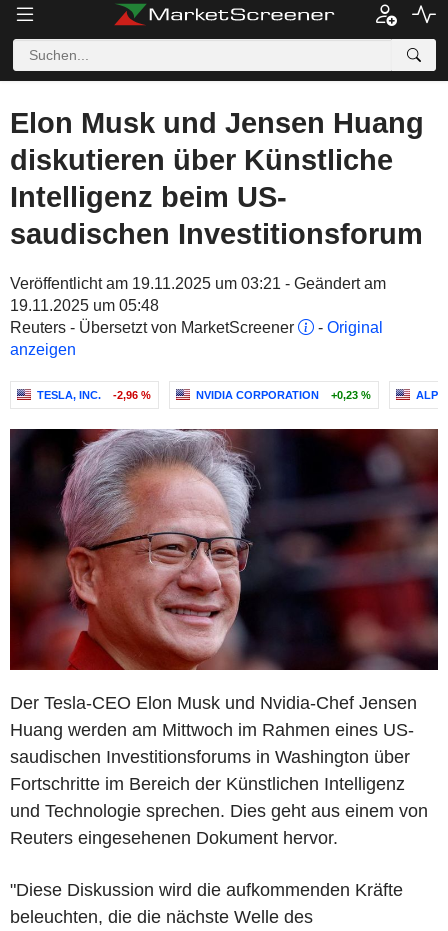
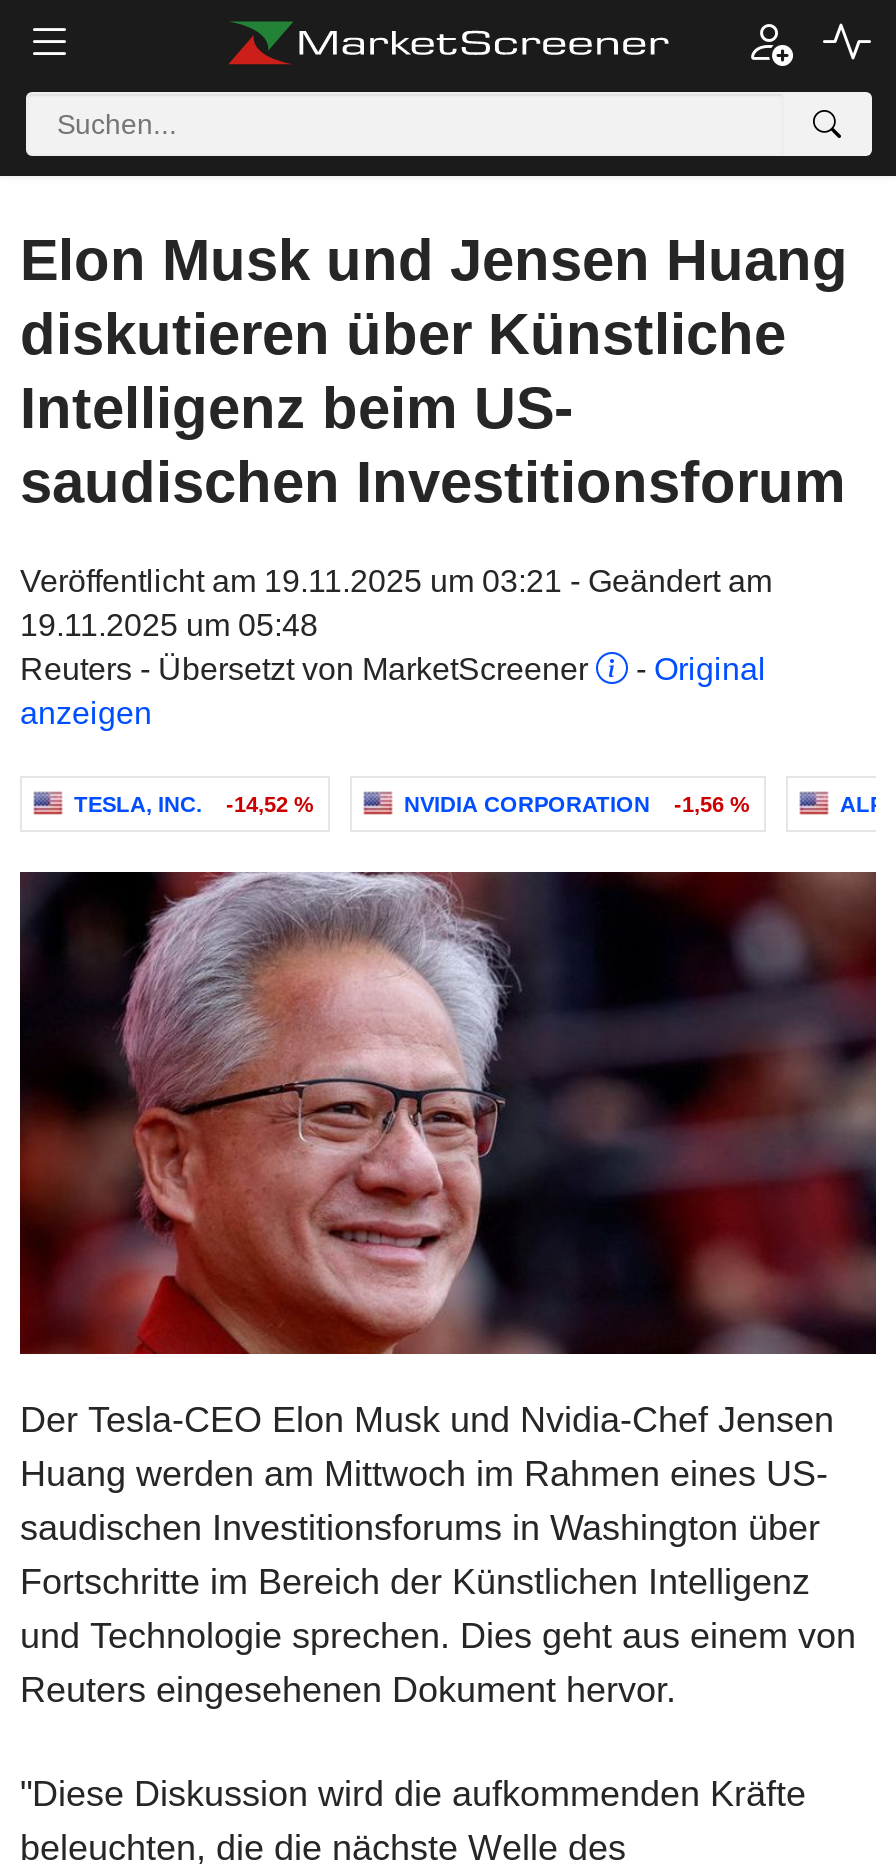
- TESLA, INC. -2,96 %
+ TESLA, INC. -14,52 %

- NVIDIA CORPORATION +0,23 %
+ NVIDIA CORPORATION -1,56 %
